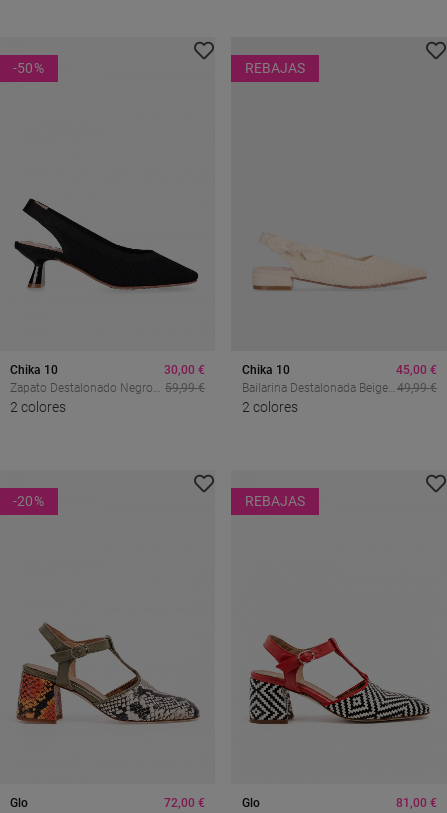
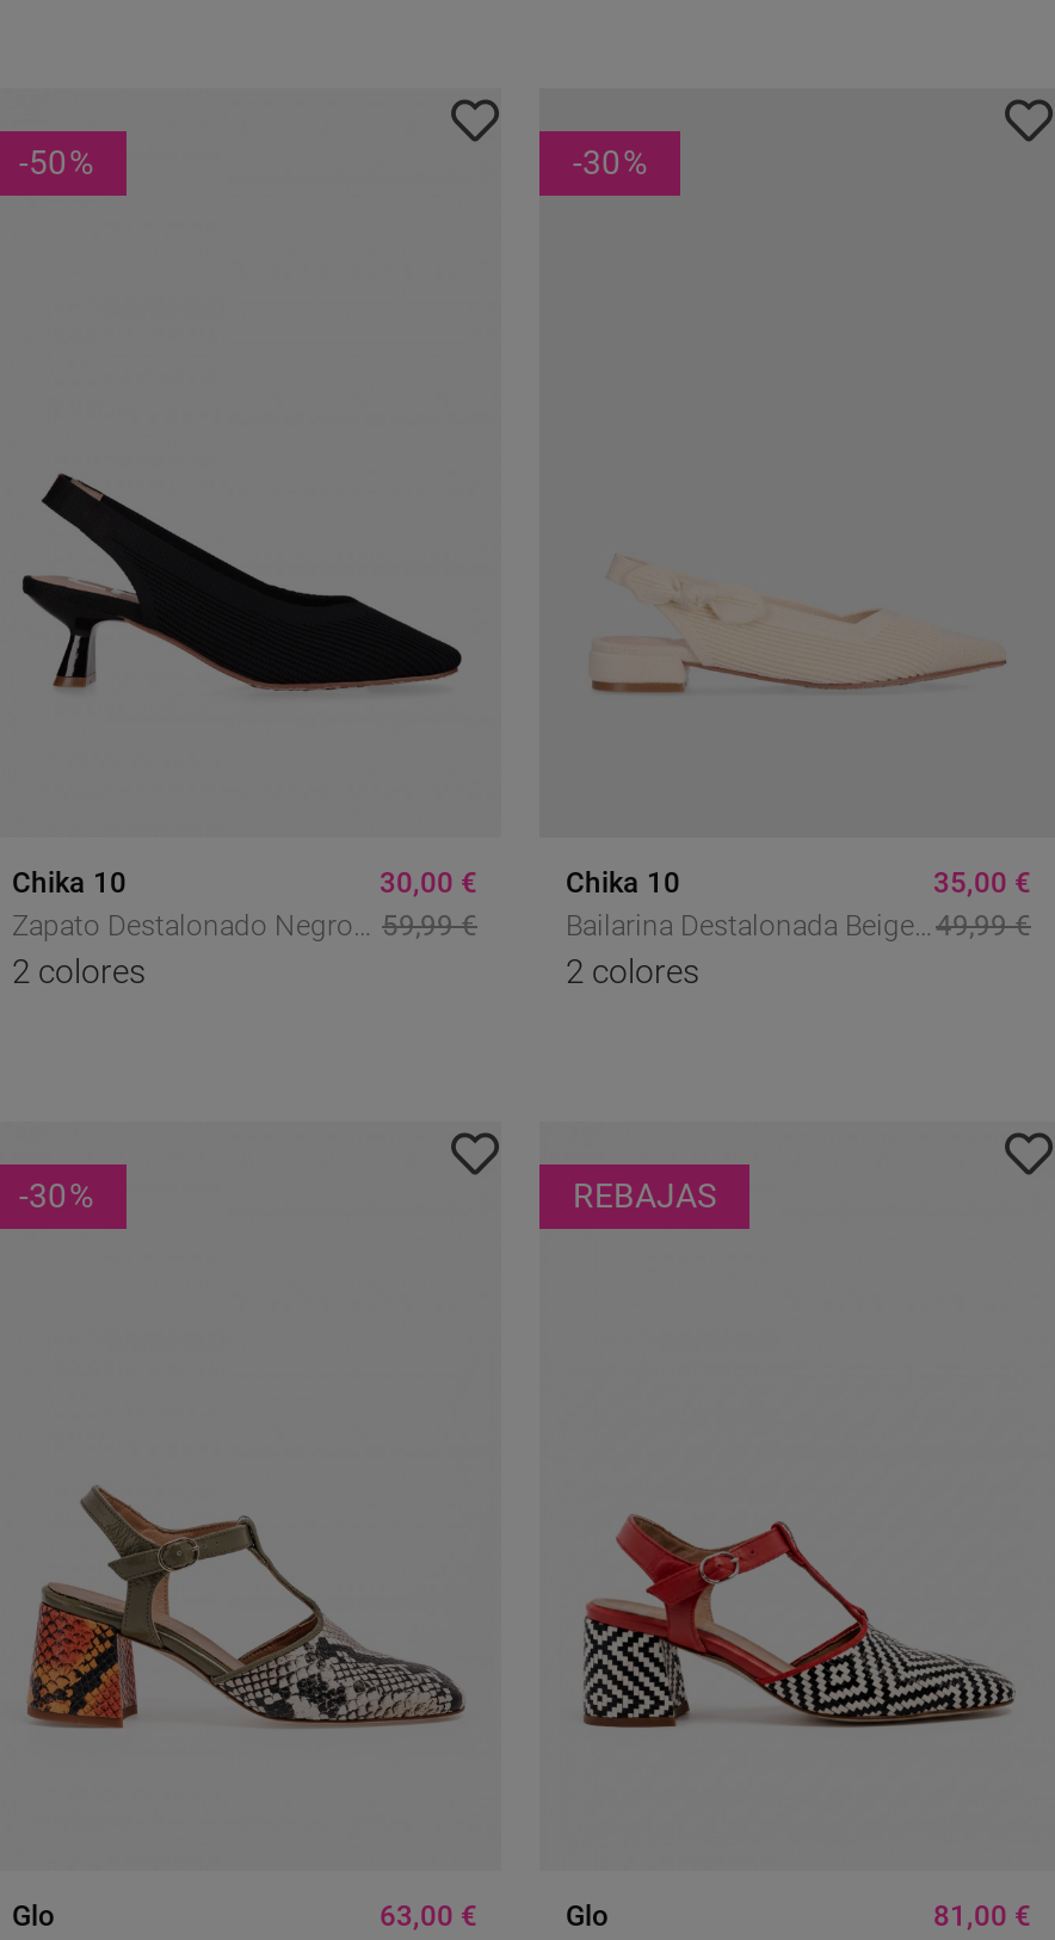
- REBAJAS
+ -30%

- 45,00 €
+ 35,00 €

- -20%
+ -30%

- 72,00 €
+ 63,00 €
